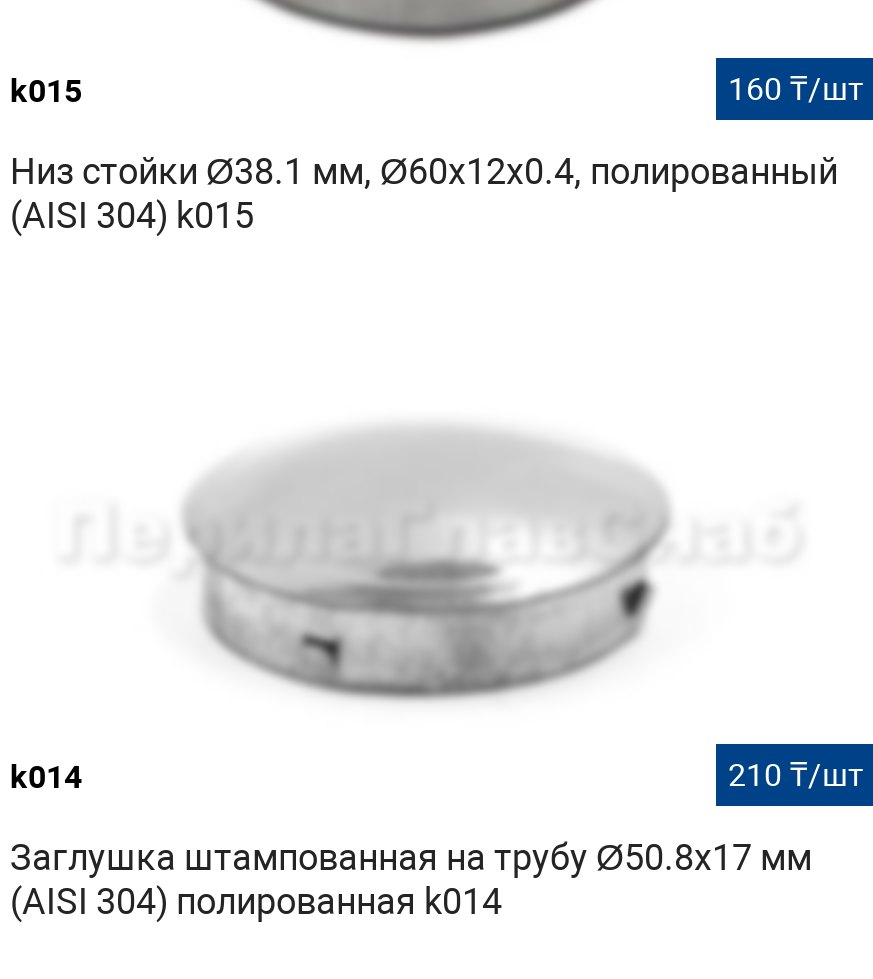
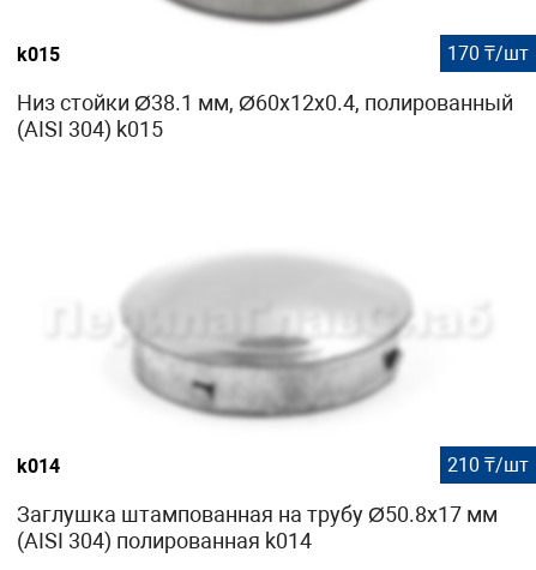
- 160 ₸/шт
+ 170 ₸/шт
